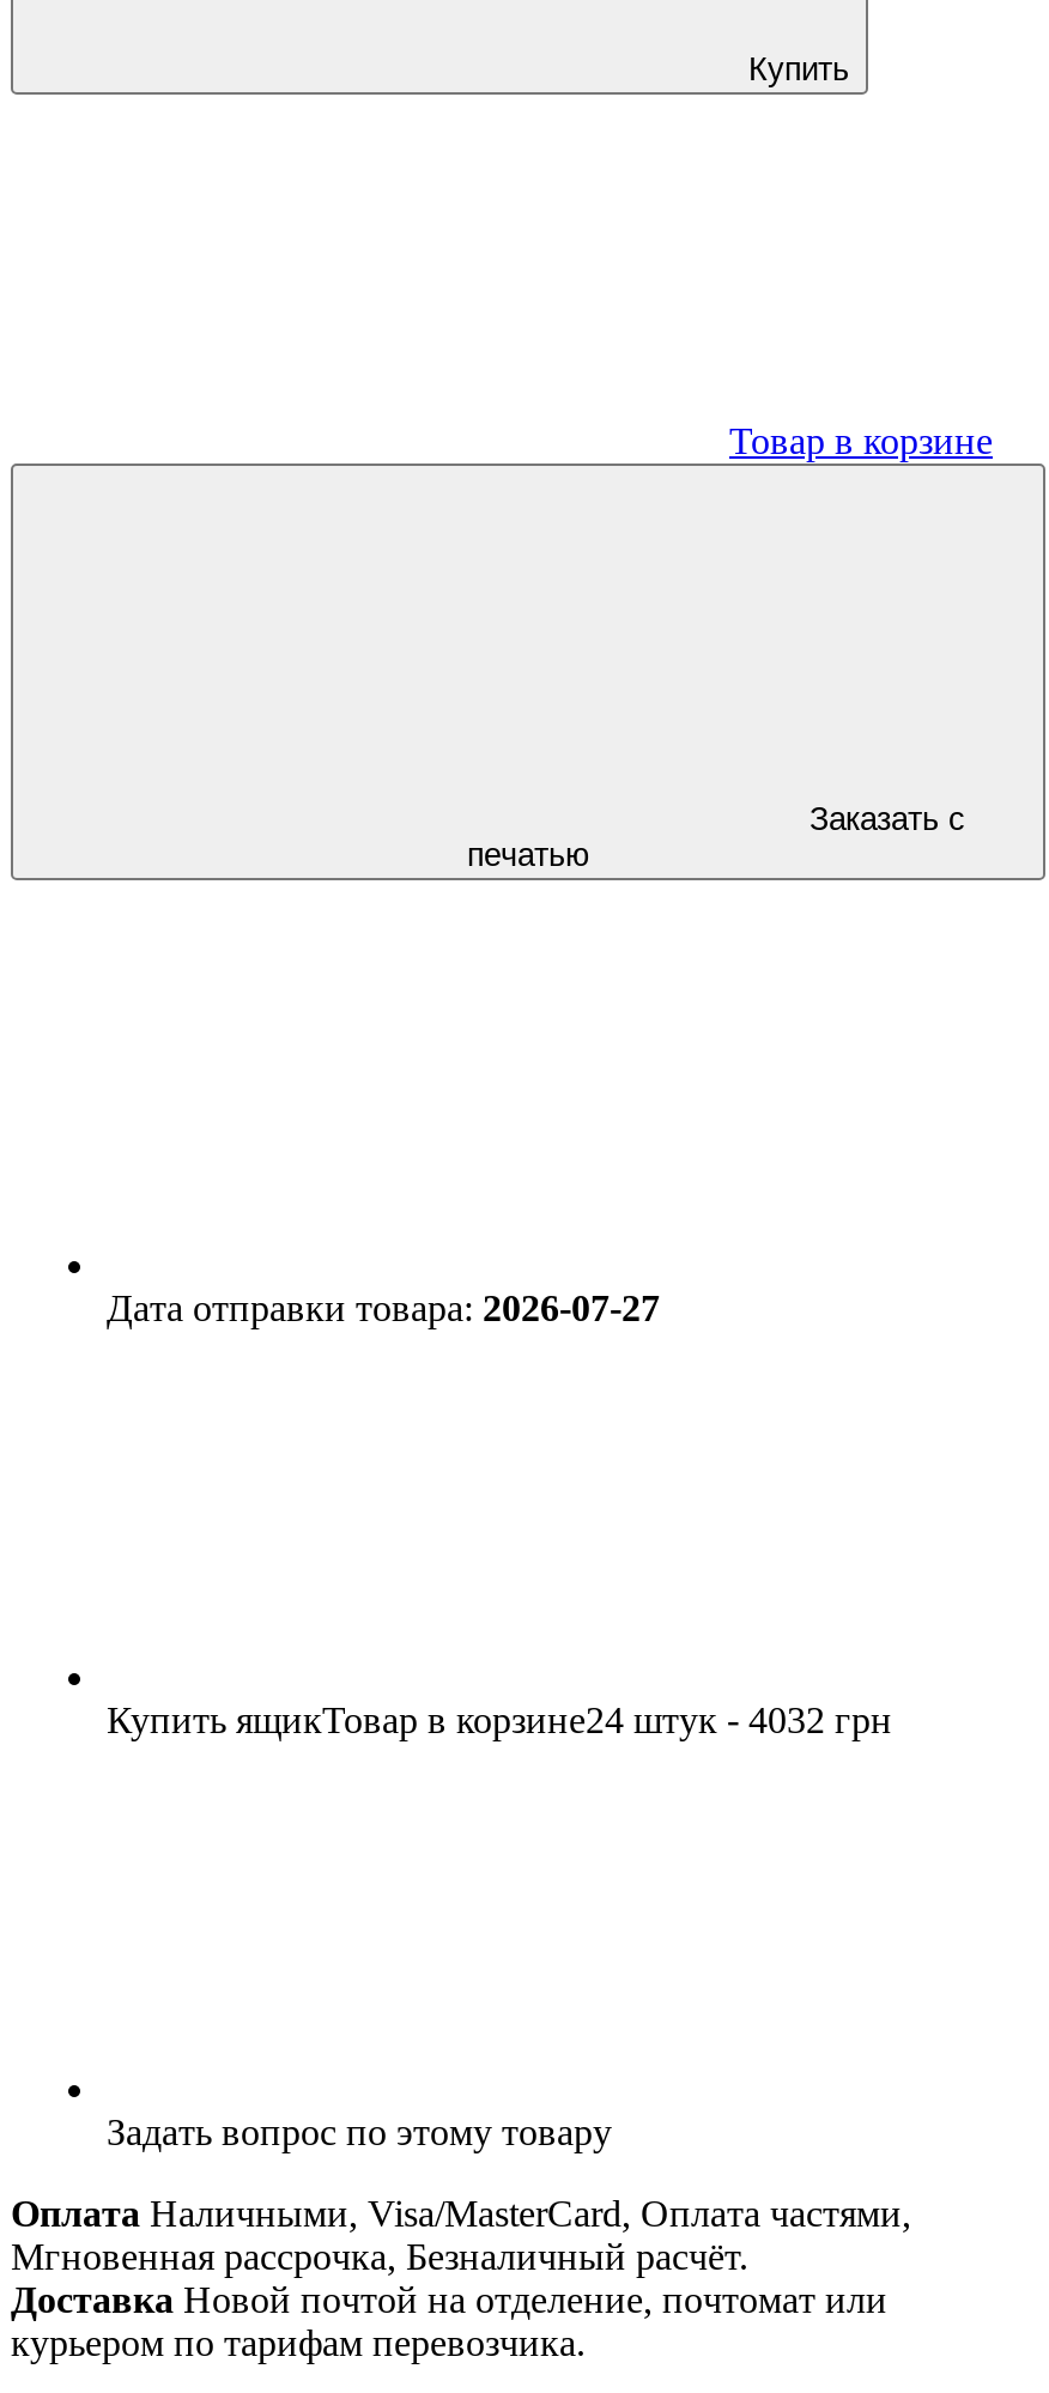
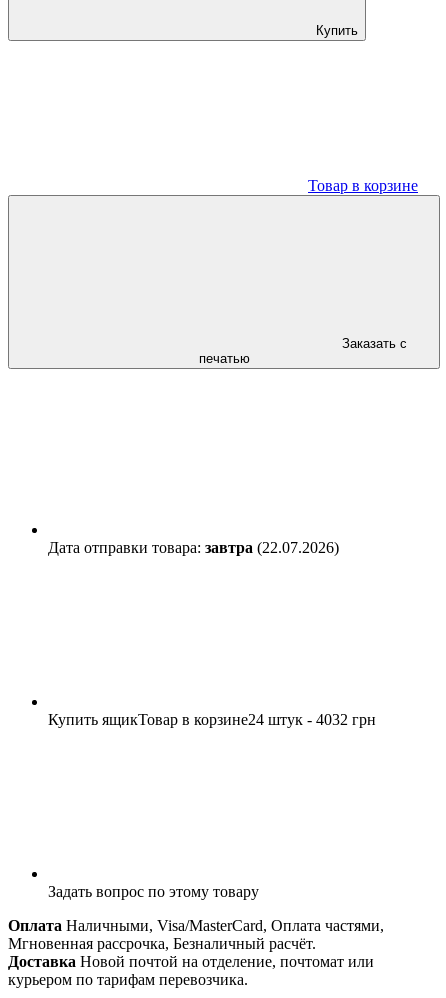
- Дата отправки товара: 2026-07-27
+ Дата отправки товара: завтра (22.07.2026)
